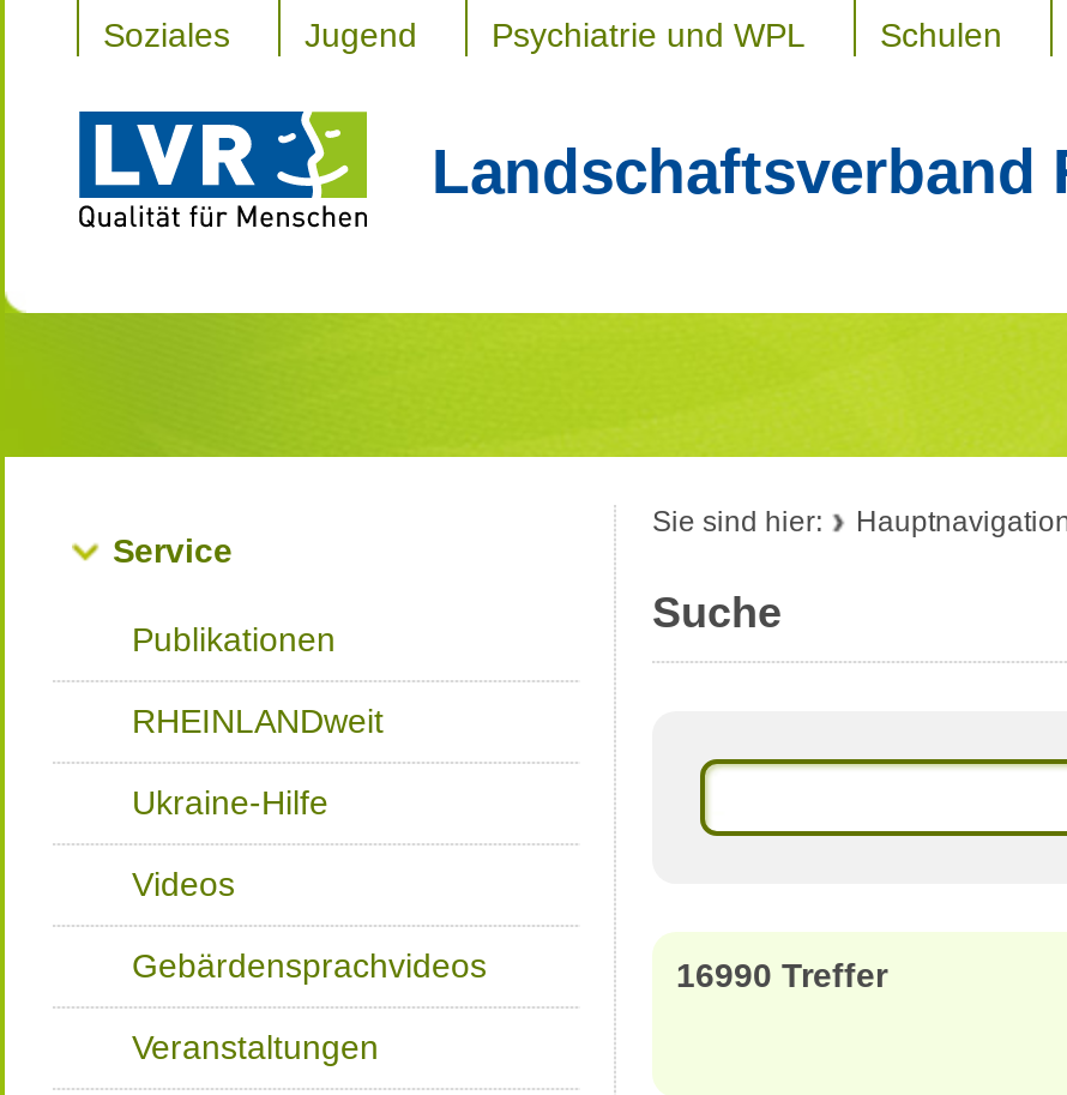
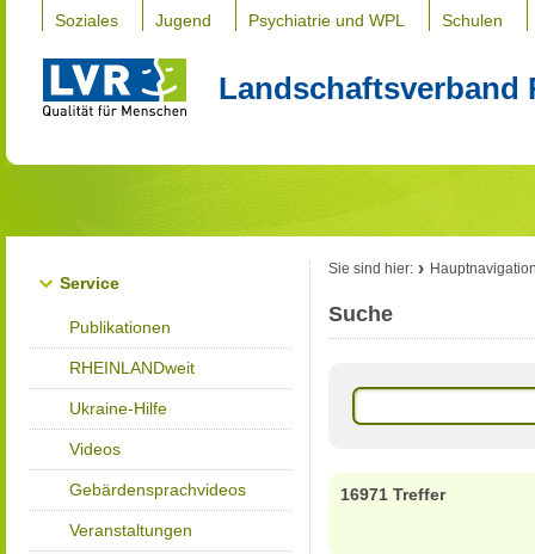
- 16990 Treffer
+ 16971 Treffer
